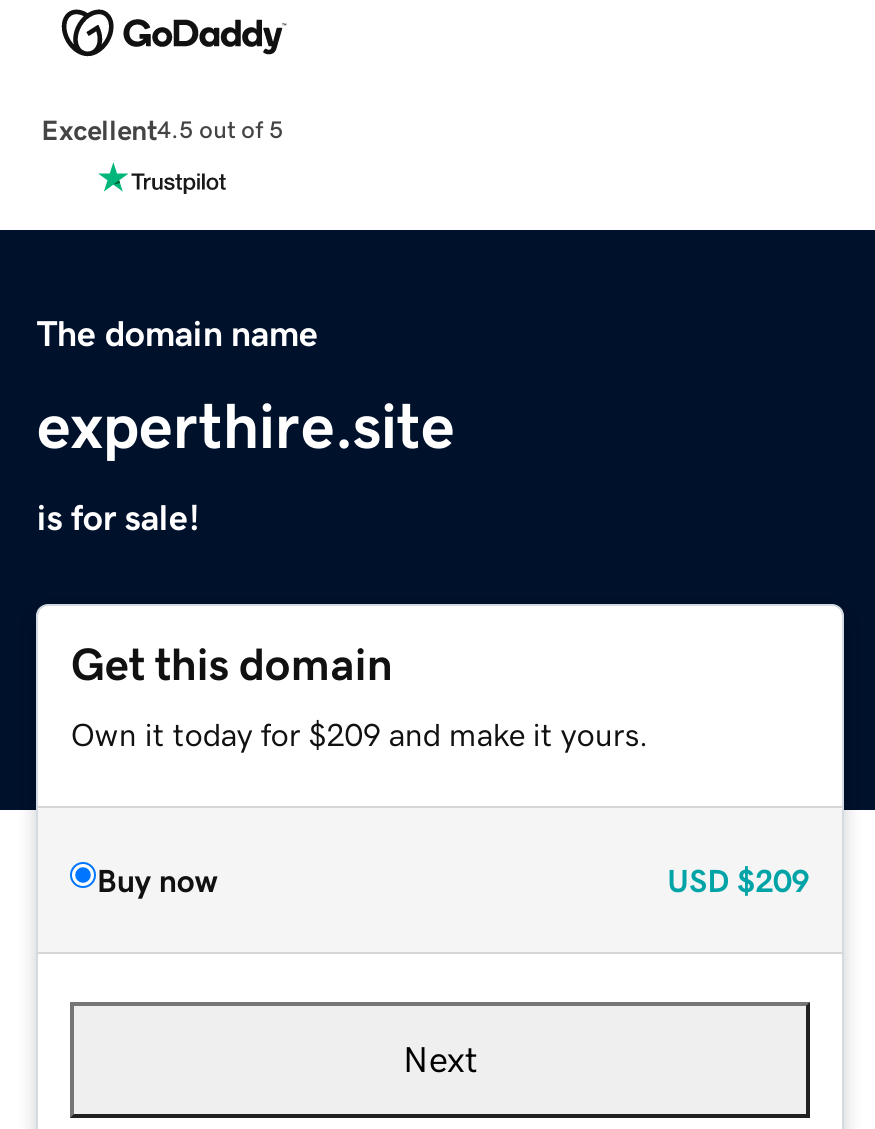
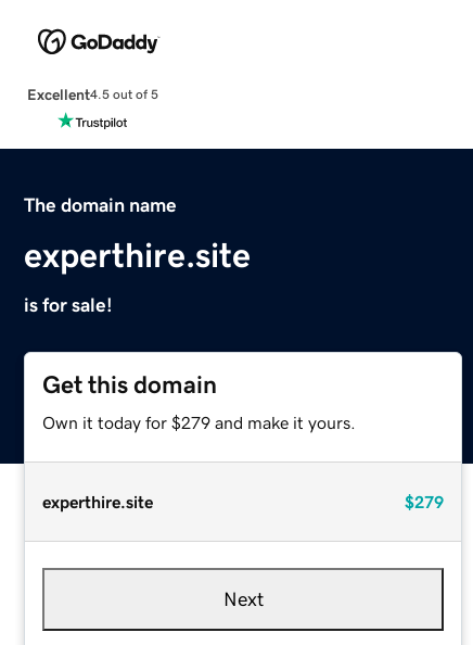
- Own it today for $209 and make it yours.
+ Own it today for $279 and make it yours.

- Buy now
- USD $209
+ experthire.site
+ $279
